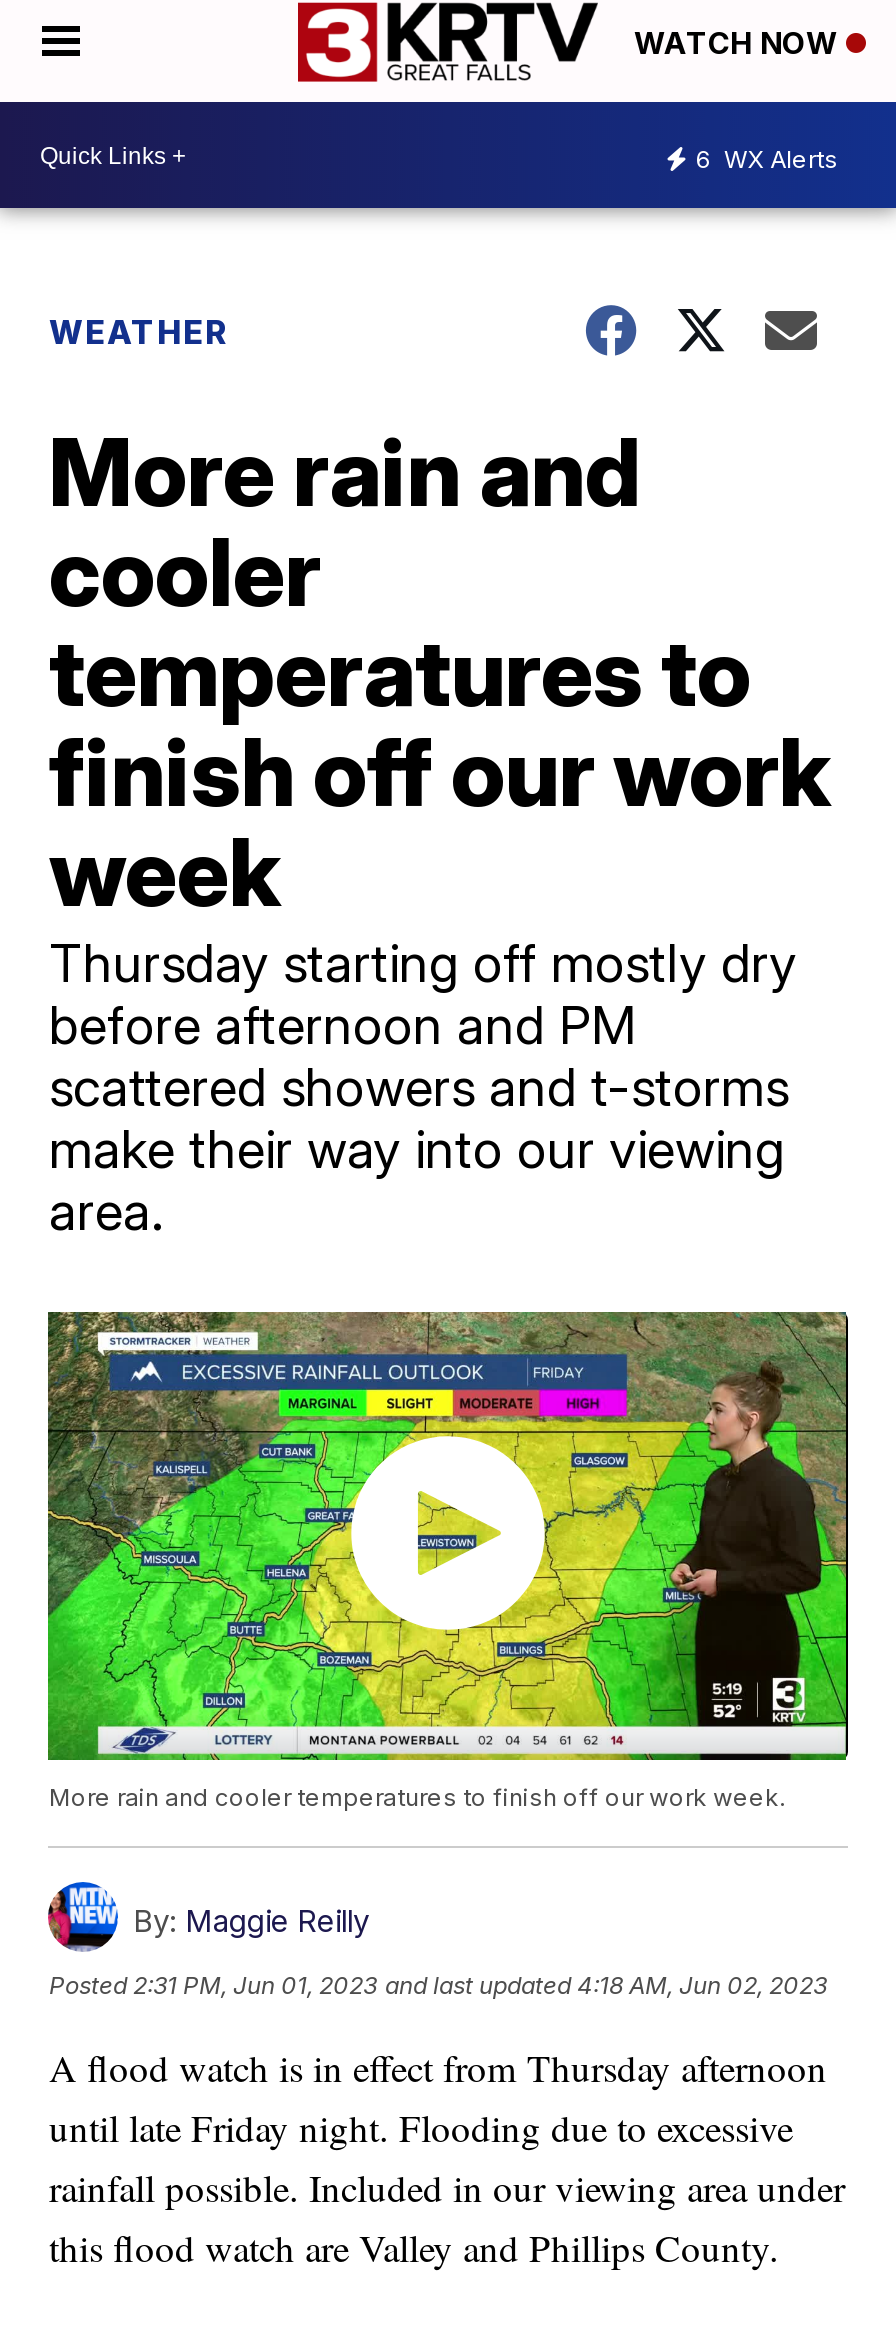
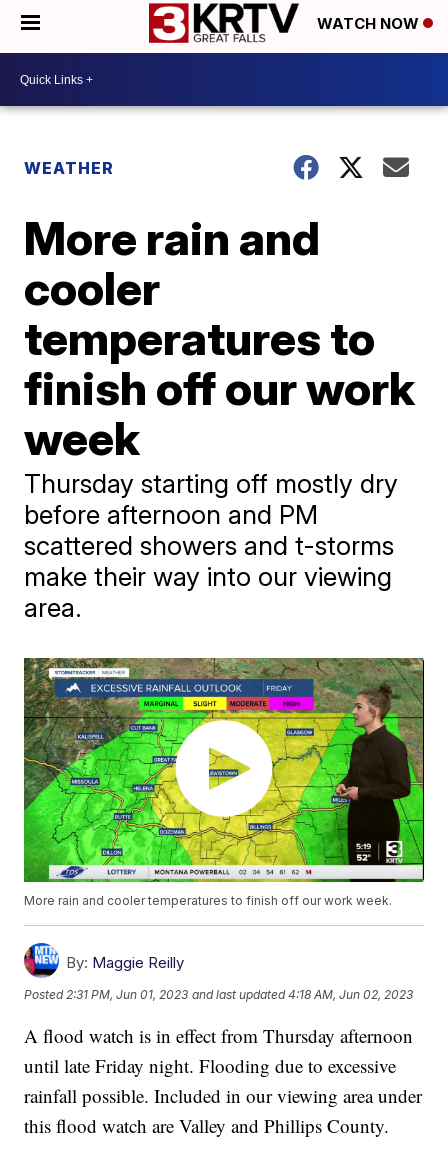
- 6 WX Alerts
